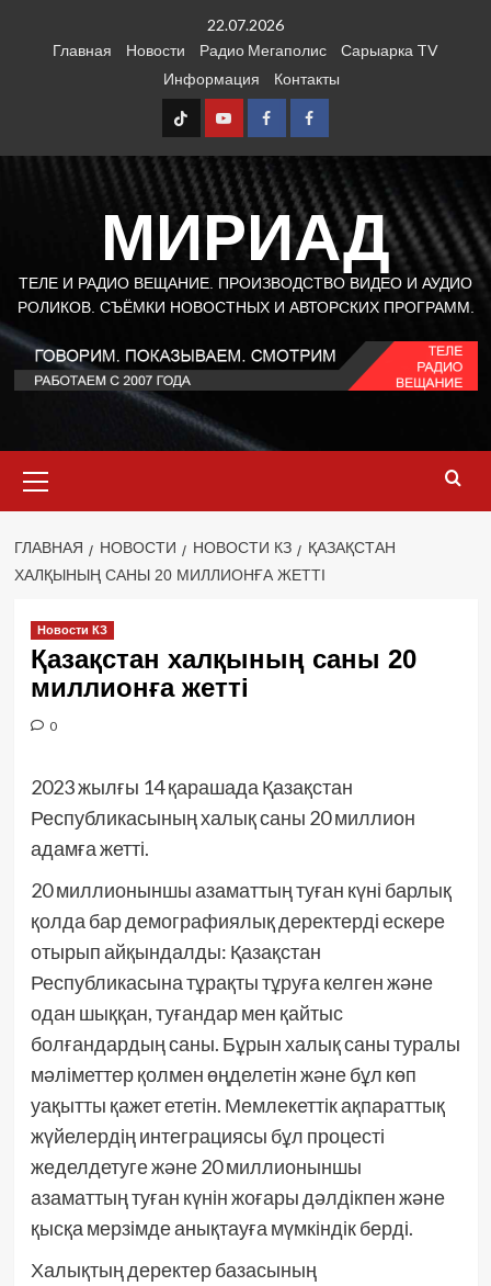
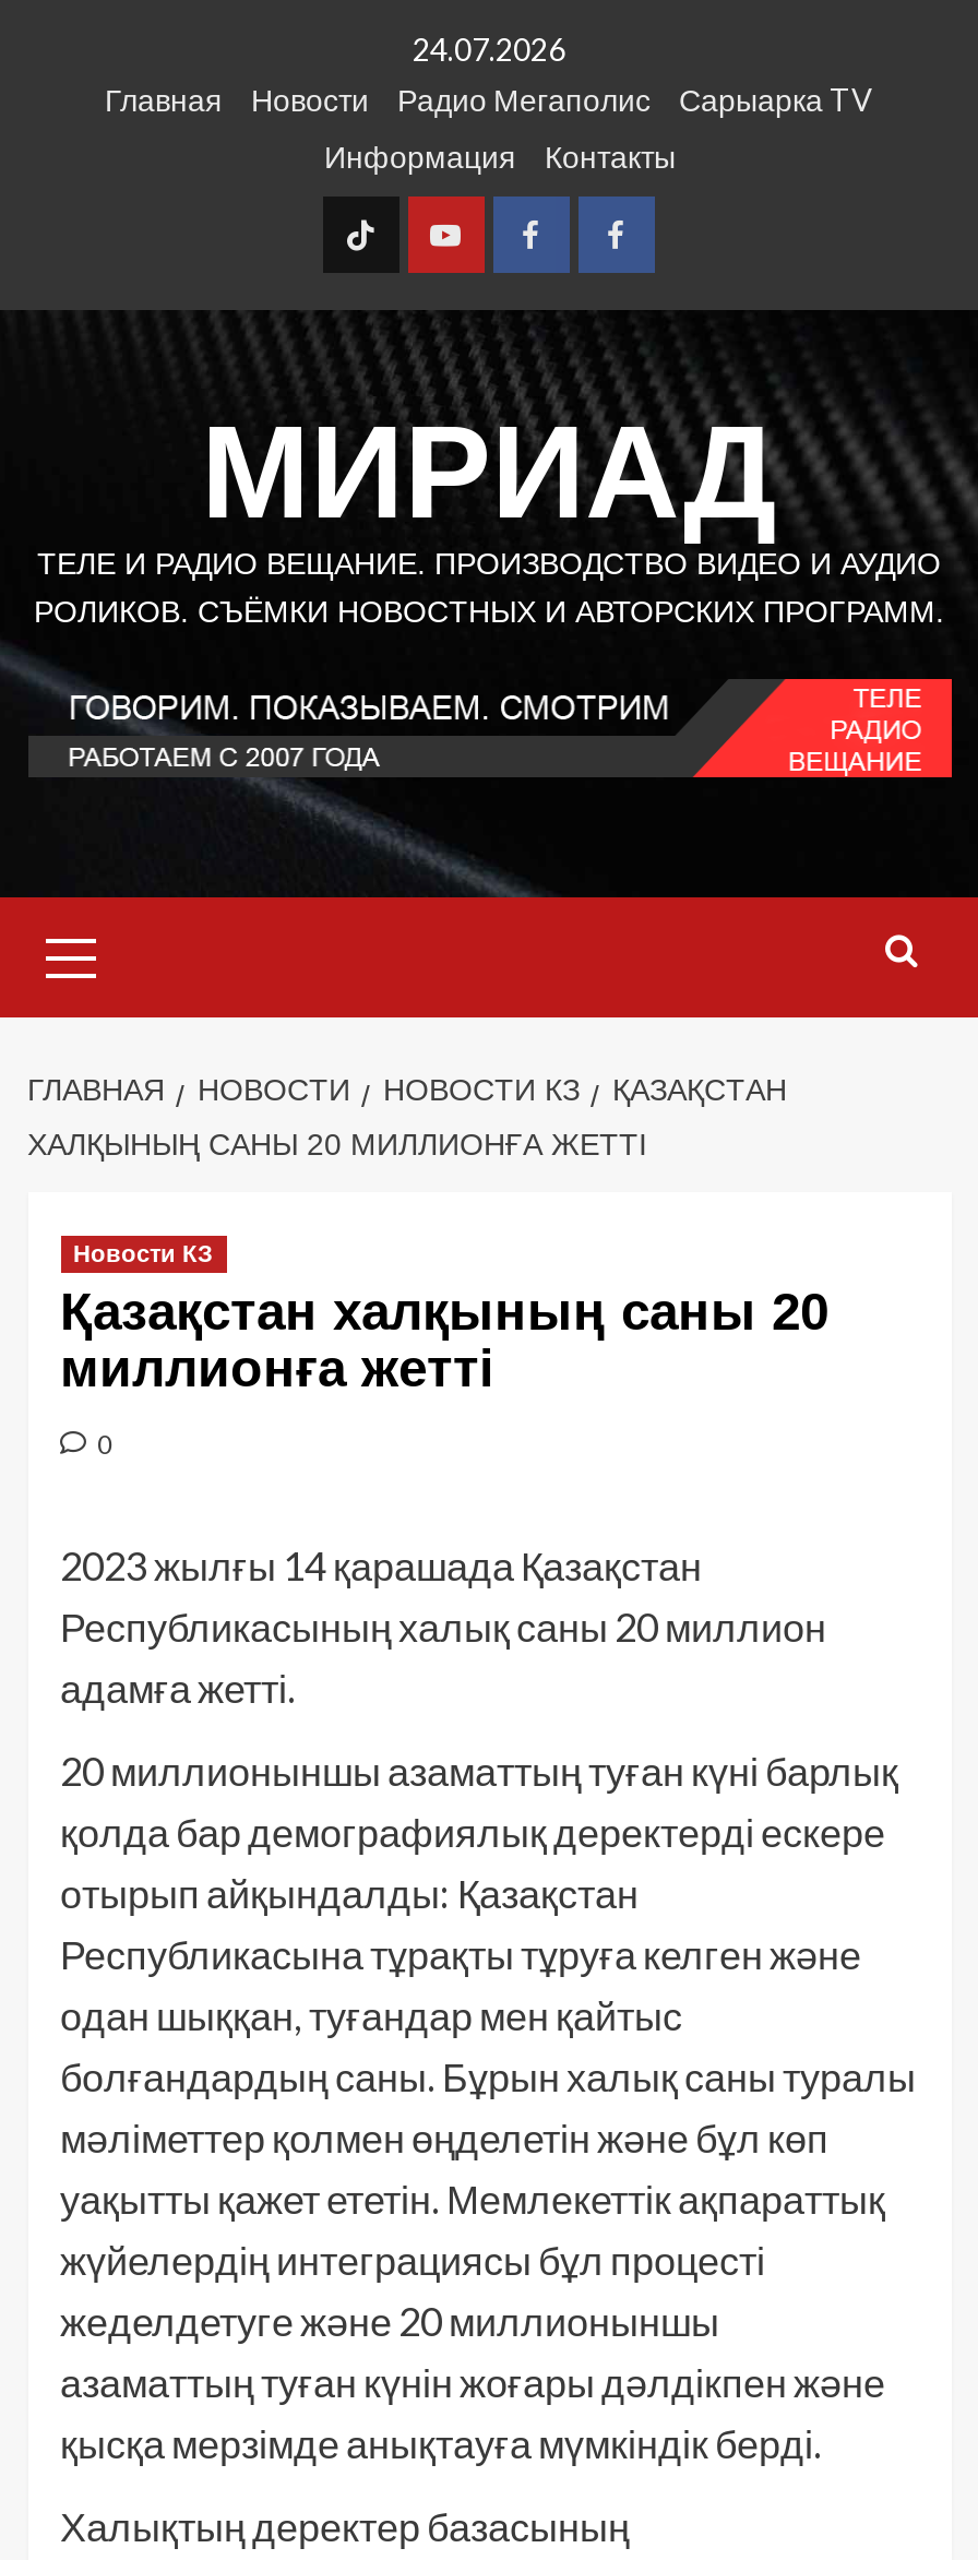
- 22.07.2026
+ 24.07.2026
